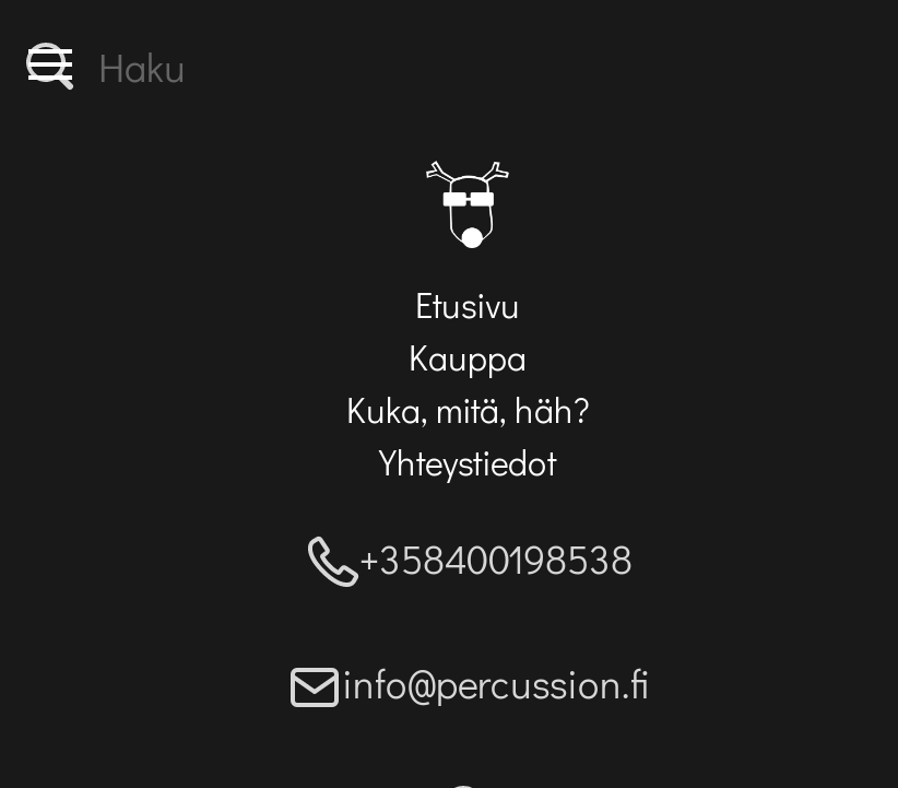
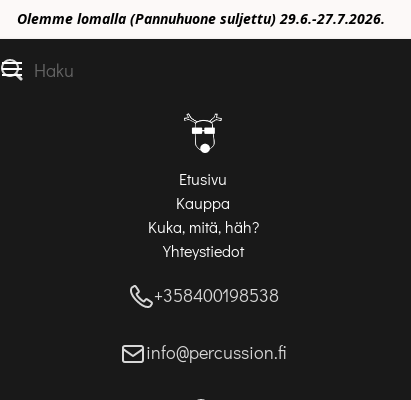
+ Olemme lomalla (Pannuhuone suljettu) 29.6.-27.7.2026.
